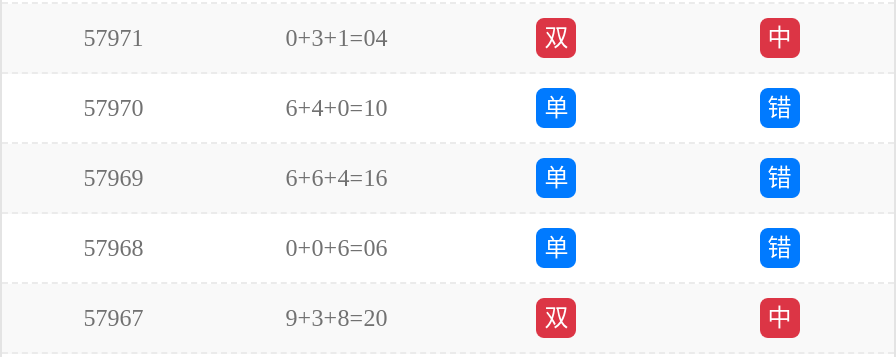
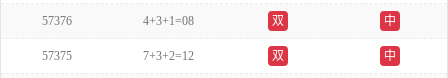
- 57971
+ 57376

- 0+3+1=04
+ 4+3+1=08

- 57970
- 6+4+0=10
- 单
- 错
- 57969
- 6+6+4=16
- 单
- 错
- 57968
- 0+0+6=06
- 单
- 错
- 57967
- 9+3+8=20
+ 57375
+ 7+3+2=12
